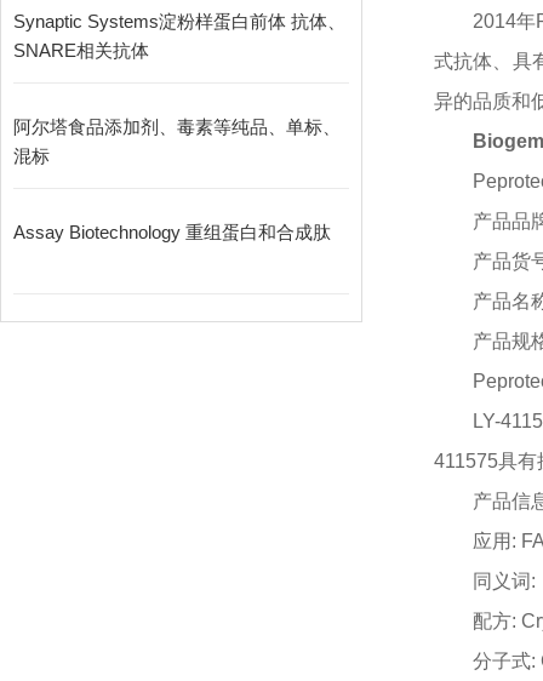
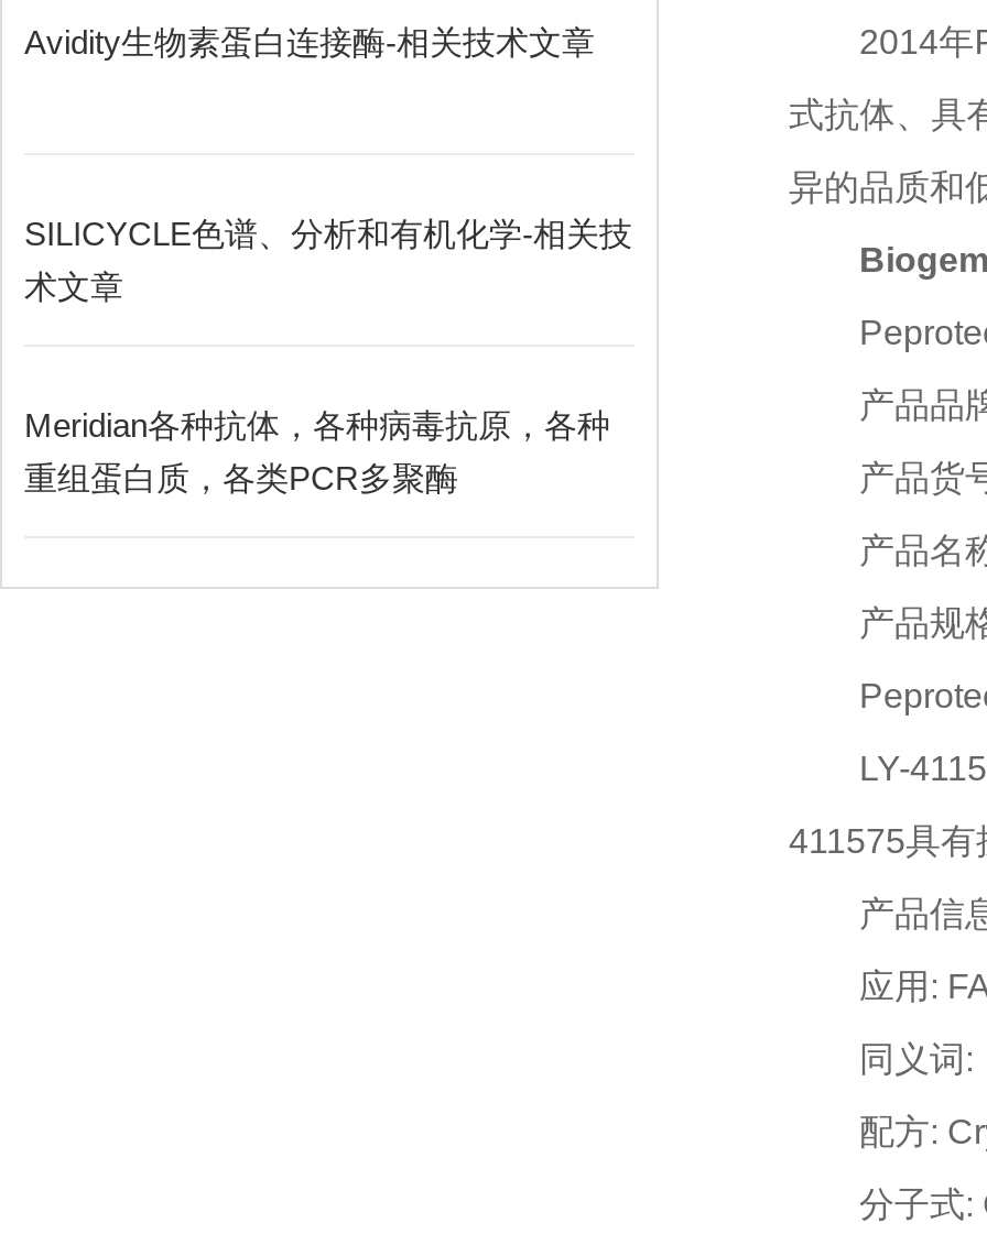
- Synaptic Systems淀粉样蛋白前体 抗体、
- SNARE相关抗体
+ Avidity生物素蛋白连接酶-相关技术文章

- 阿尔塔食品添加剂、毒素等纯品、单标、
- 混标
+ SILICYCLE色谱、分析和有机化学-相关技
+ 术文章

- Assay Biotechnology 重组蛋白和合成肽
+ Meridian各种抗体，各种病毒抗原，各种
+ 重组蛋白质，各类PCR多聚酶
